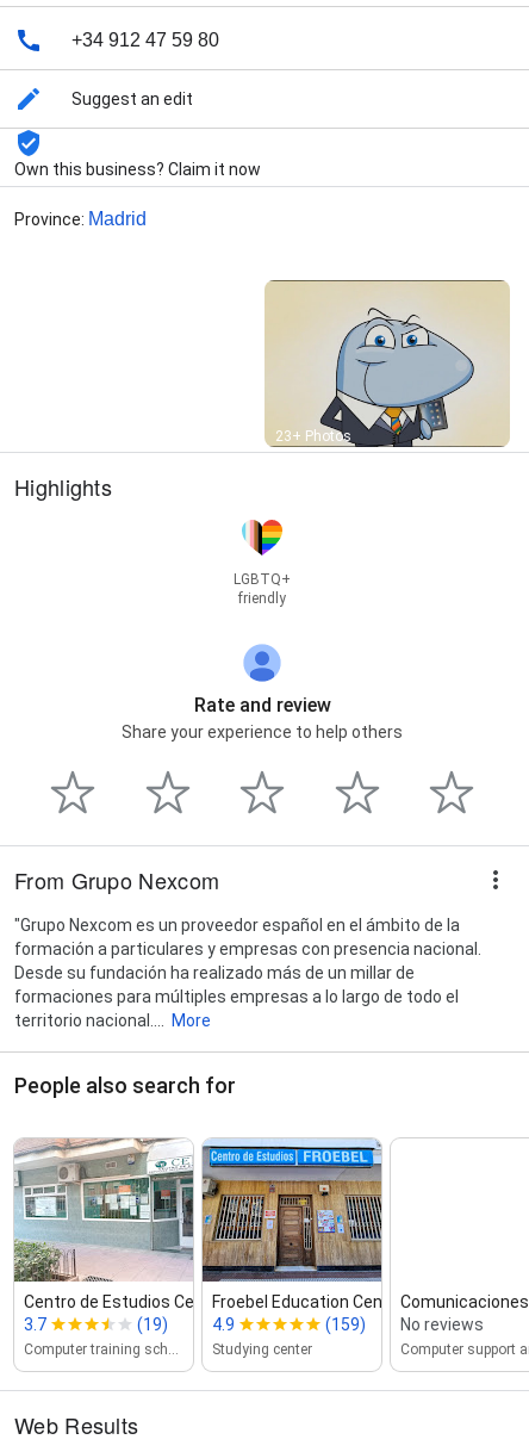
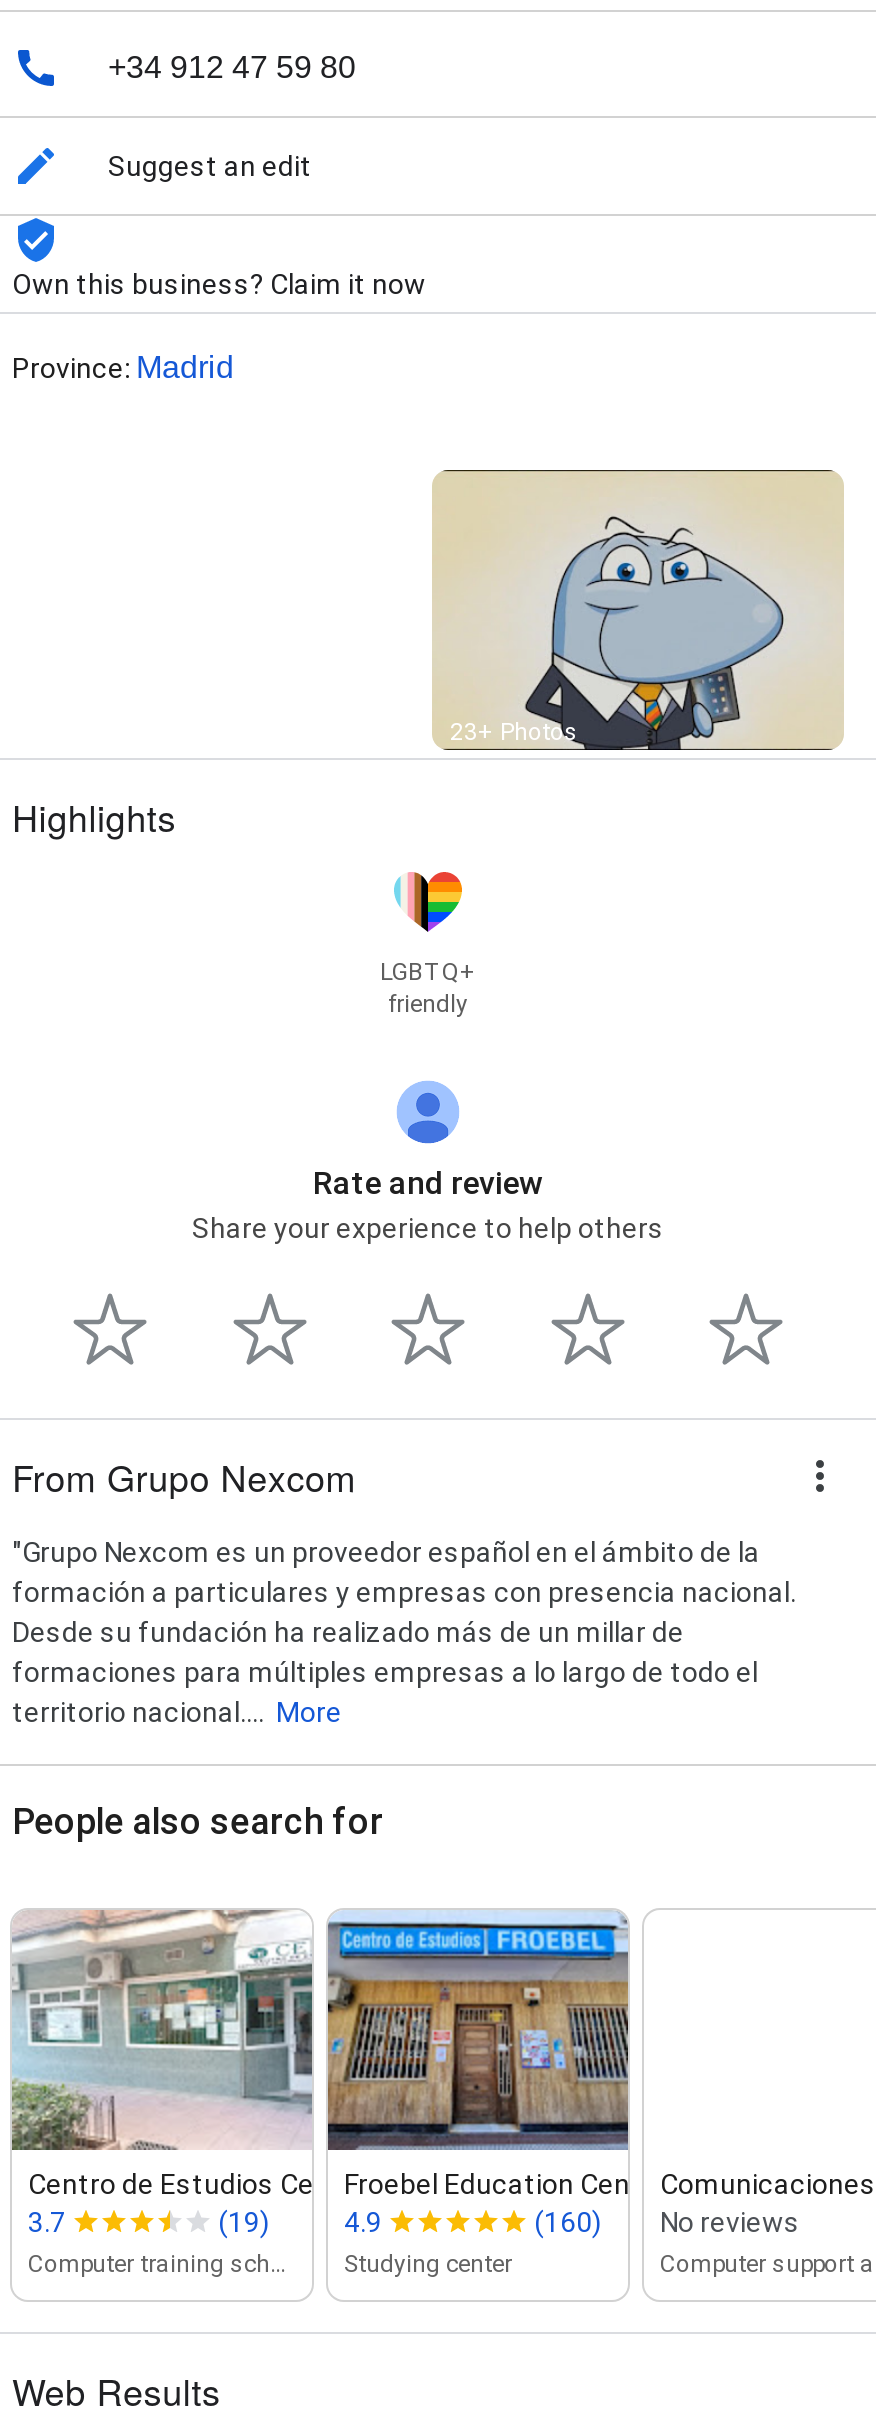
- (159) No reviews
+ (160) No reviews
